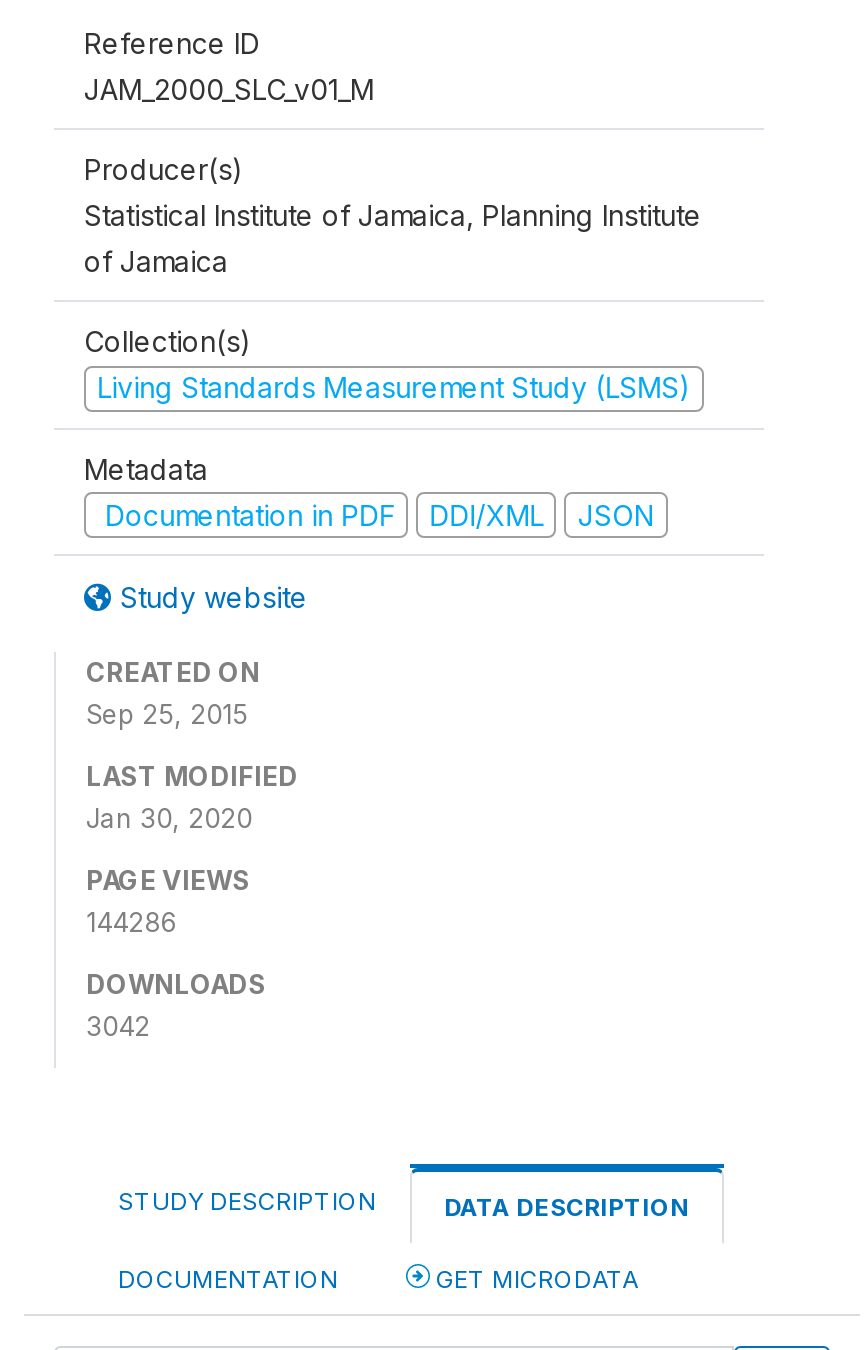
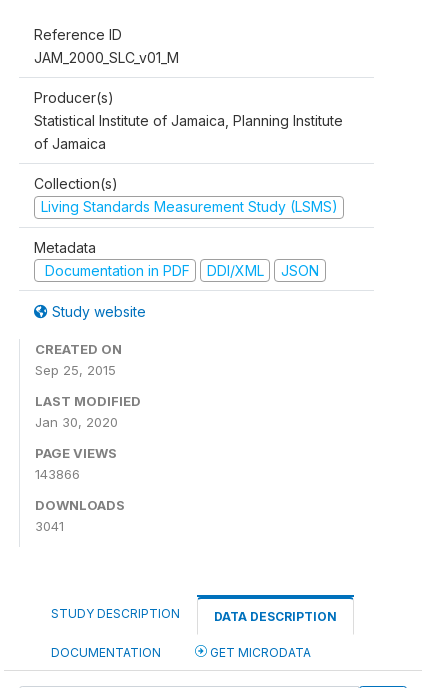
- 144286
+ 143866

- 3042
+ 3041
